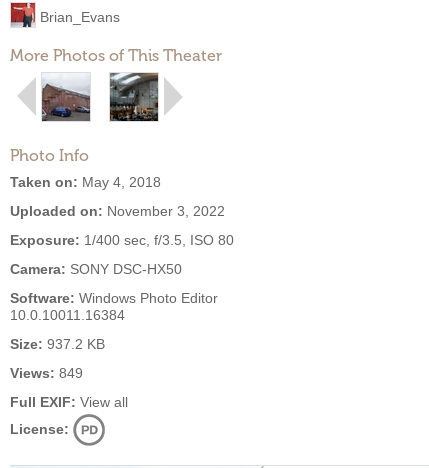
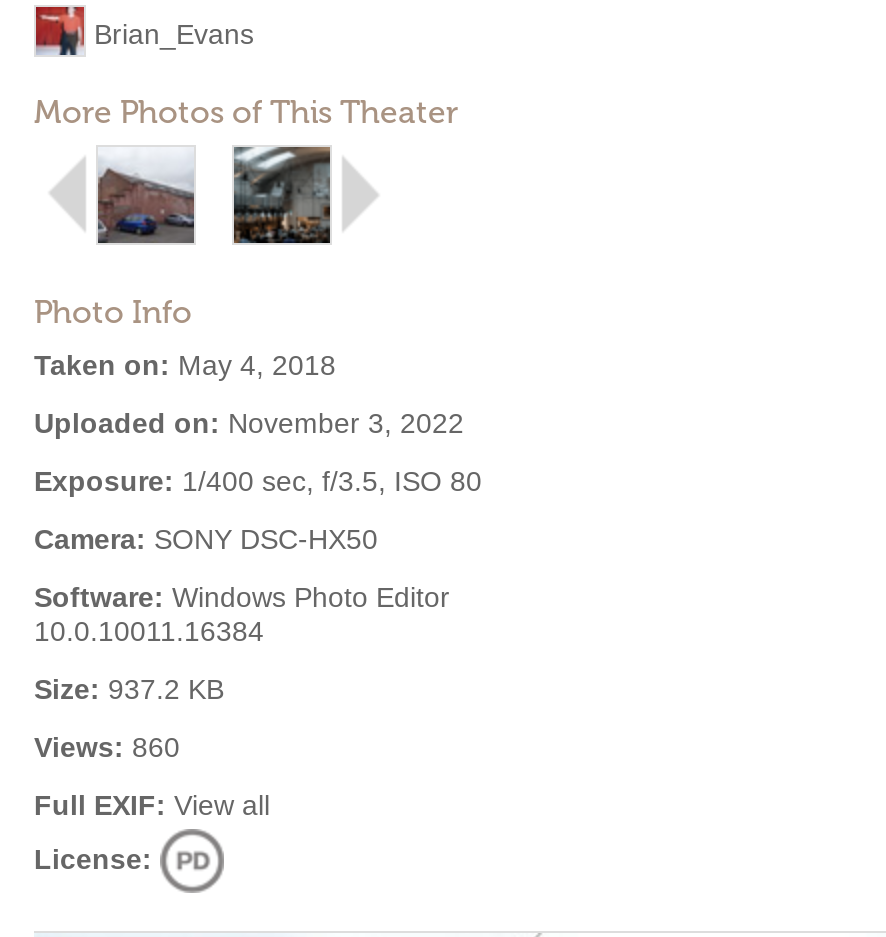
- Views: 849
+ Views: 860
